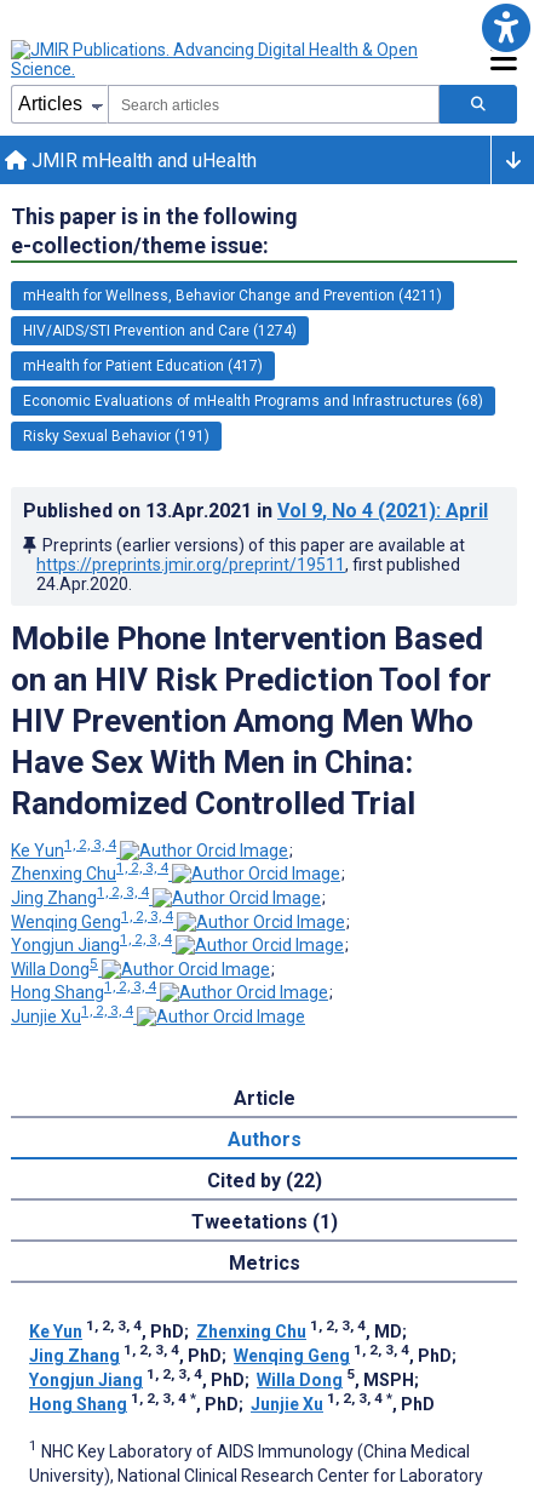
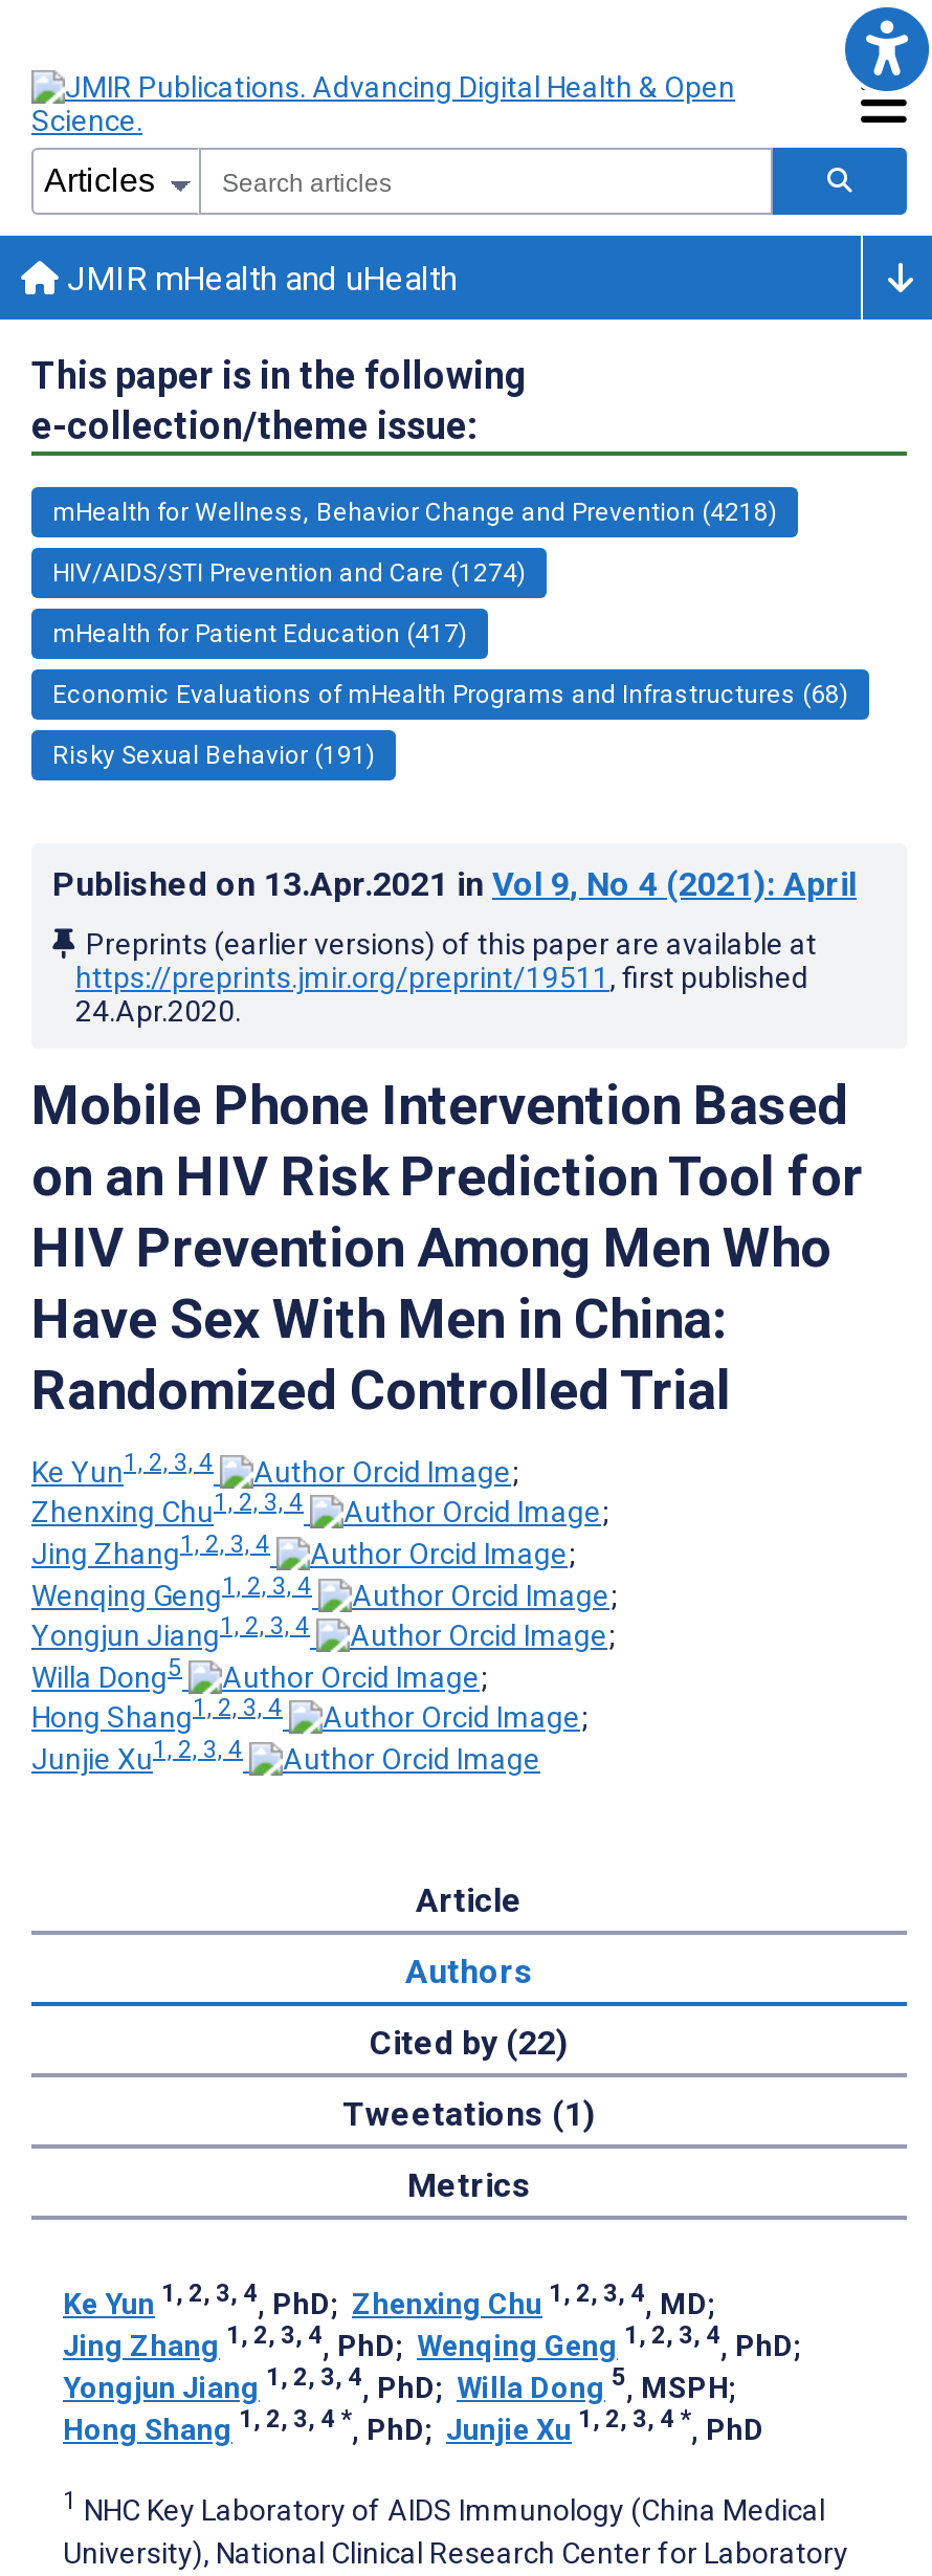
- mHealth for Wellness, Behavior Change and Prevention (4211)
+ mHealth for Wellness, Behavior Change and Prevention (4218)
